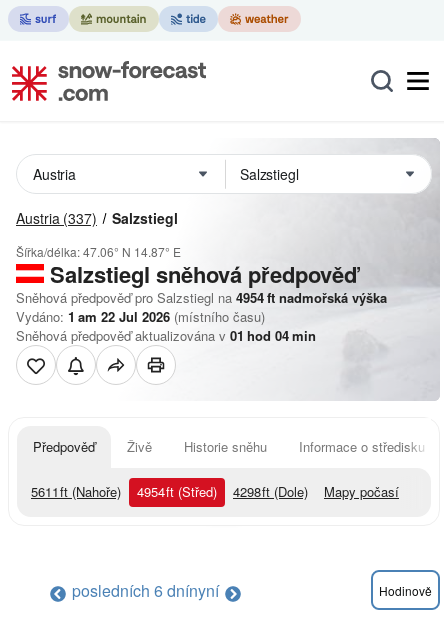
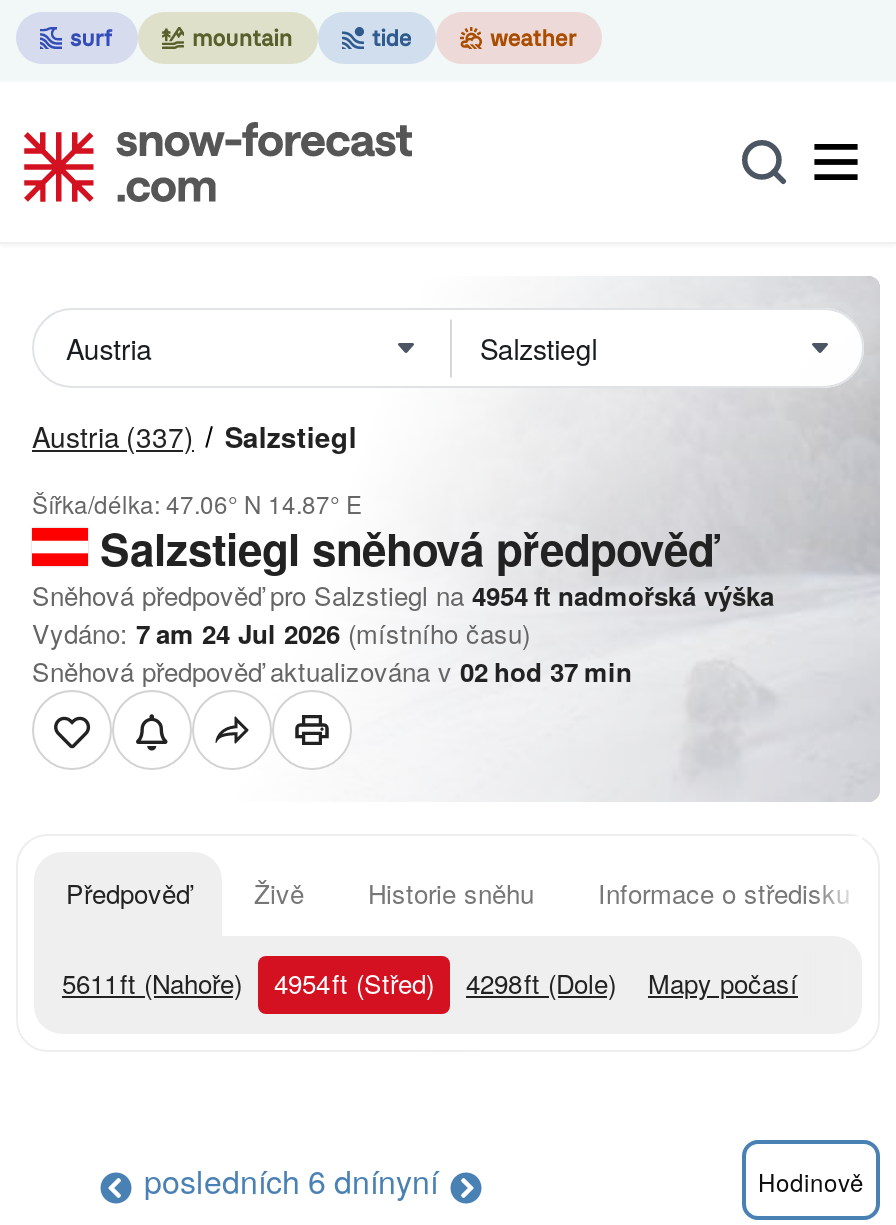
- Vydáno: 1 am 22 Jul 2026 (místního času)
+ Vydáno: 7 am 24 Jul 2026 (místního času)

- Sněhová předpověď aktualizována v 01 hod 04 min
+ Sněhová předpověď aktualizována v 02 hod 37 min
